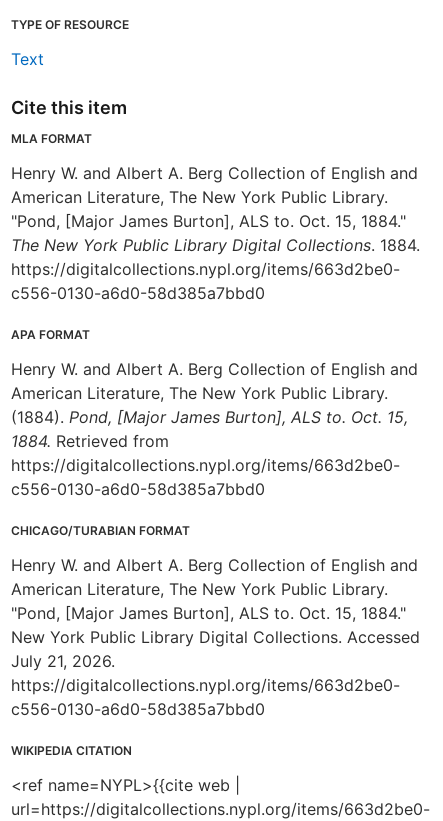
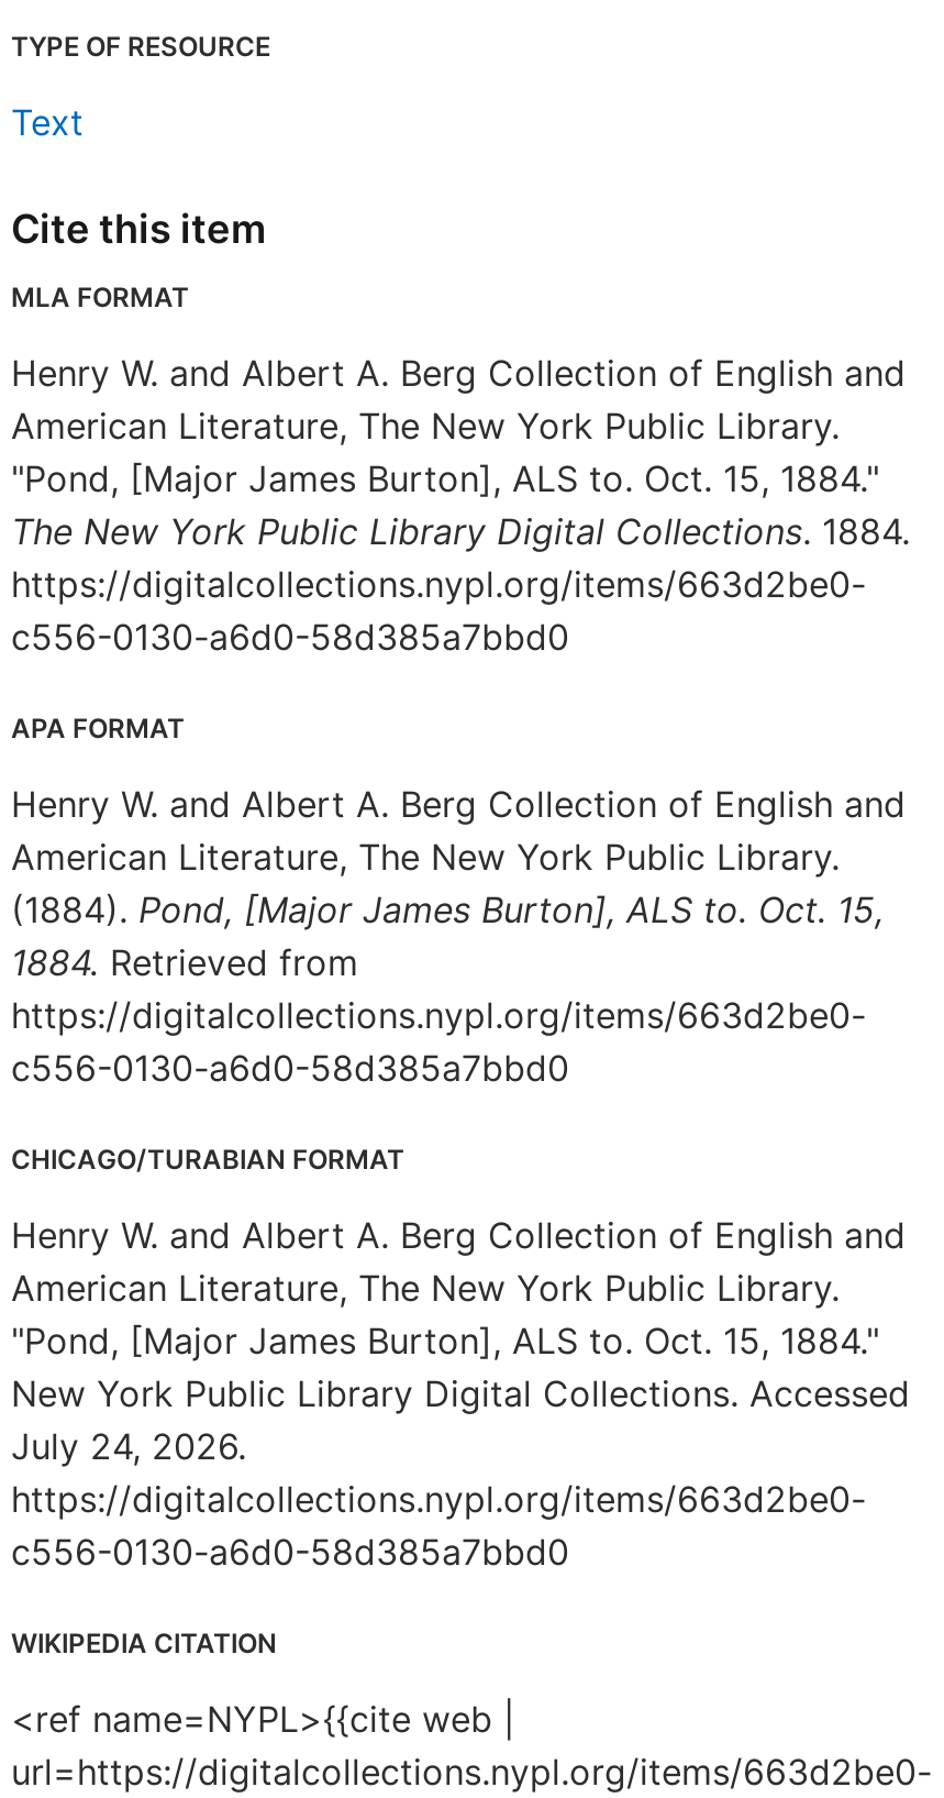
- July 21, 2026.
+ July 24, 2026.
